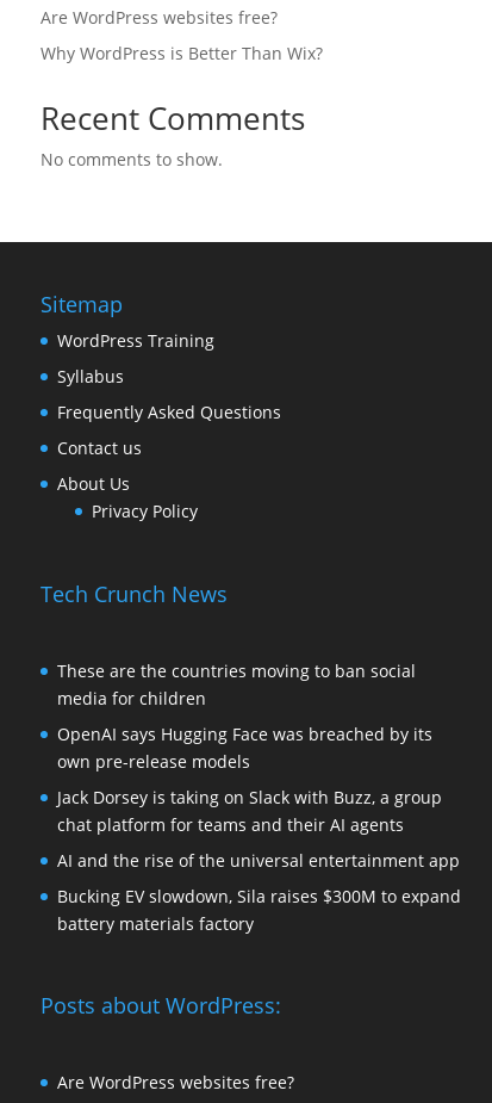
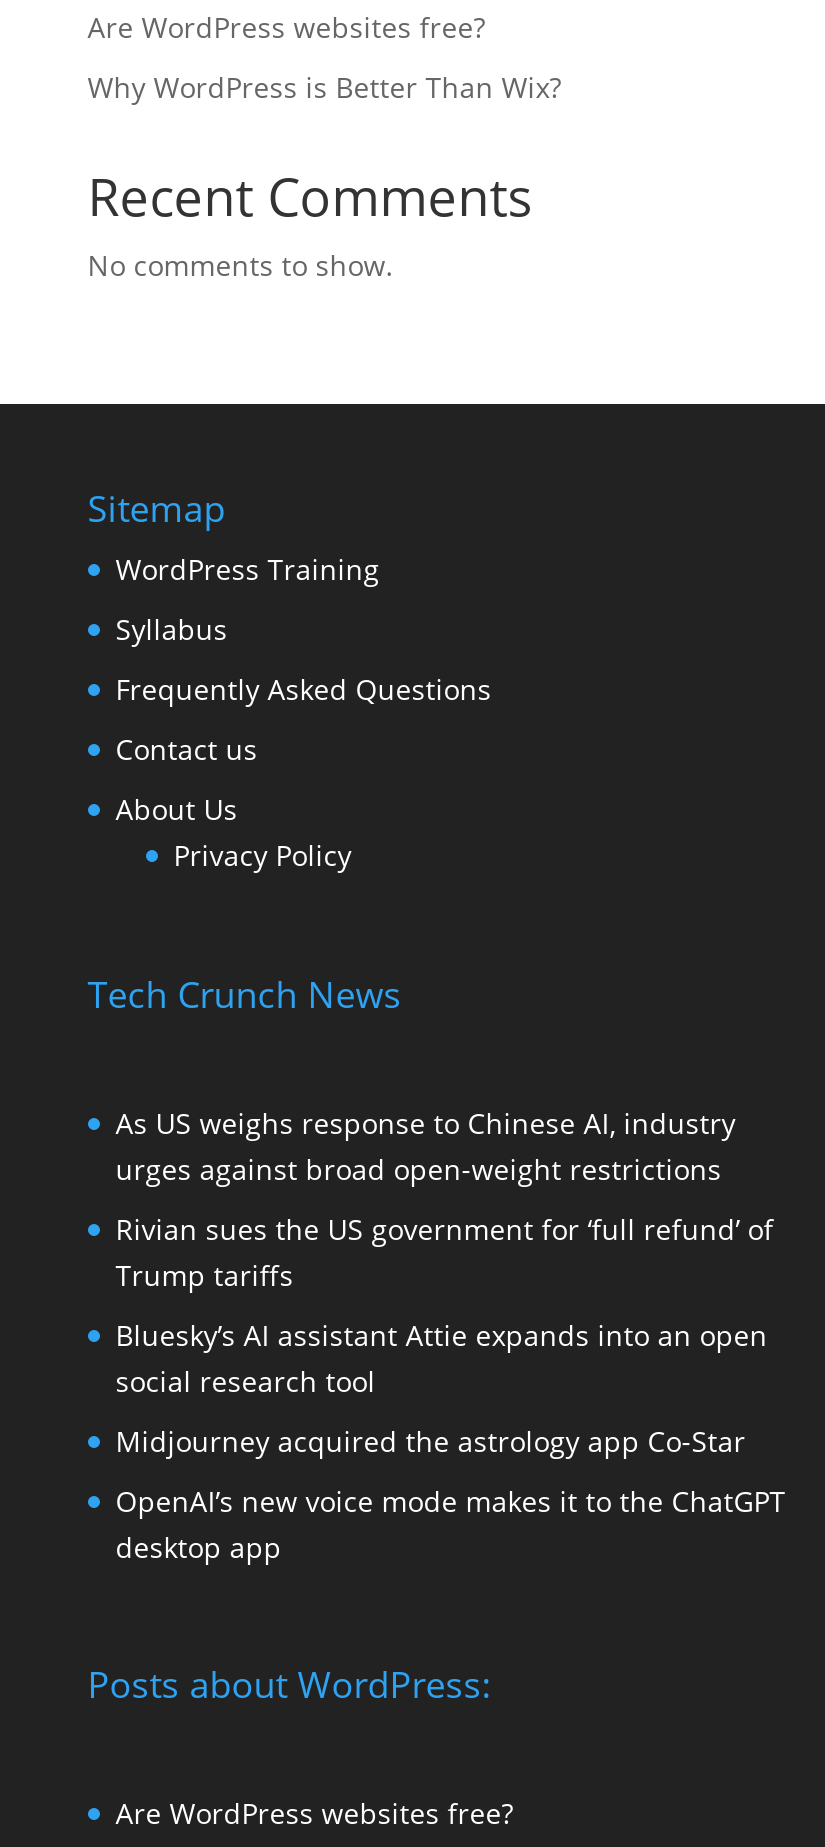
- These are the countries moving to ban social
- media for children
+ As US weighs response to Chinese AI, industry
+ urges against broad open-weight restrictions

- OpenAI says Hugging Face was breached by its
- own pre-release models
+ Rivian sues the US government for ‘full refund’ of
+ Trump tariffs

- Jack Dorsey is taking on Slack with Buzz, a group
- chat platform for teams and their AI agents
+ Bluesky’s AI assistant Attie expands into an open
+ social research tool

- AI and the rise of the universal entertainment app
+ Midjourney acquired the astrology app Co-Star

- Bucking EV slowdown, Sila raises $300M to expand
- battery materials factory
+ OpenAI’s new voice mode makes it to the ChatGPT
+ desktop app
